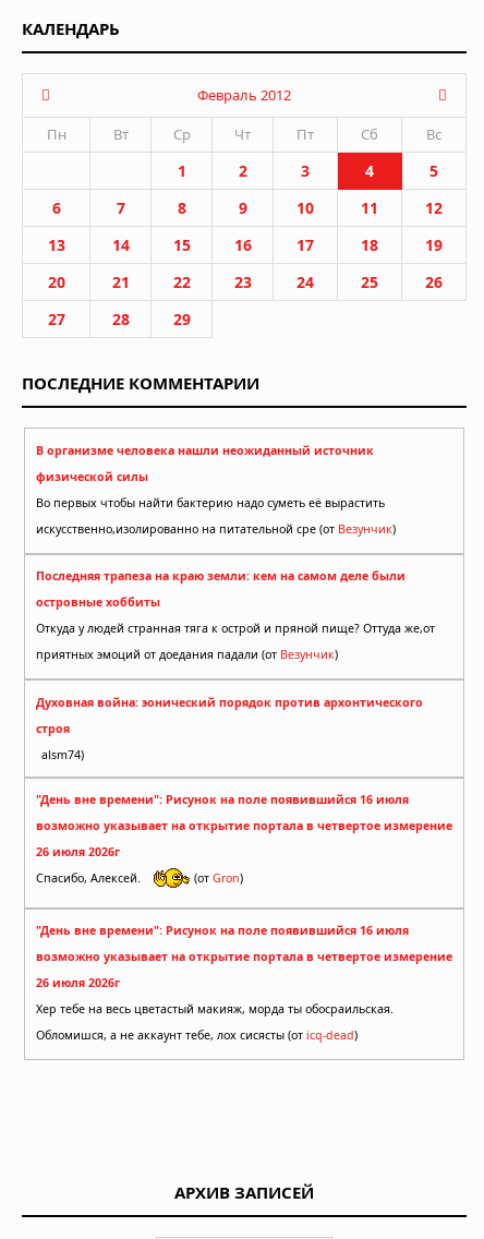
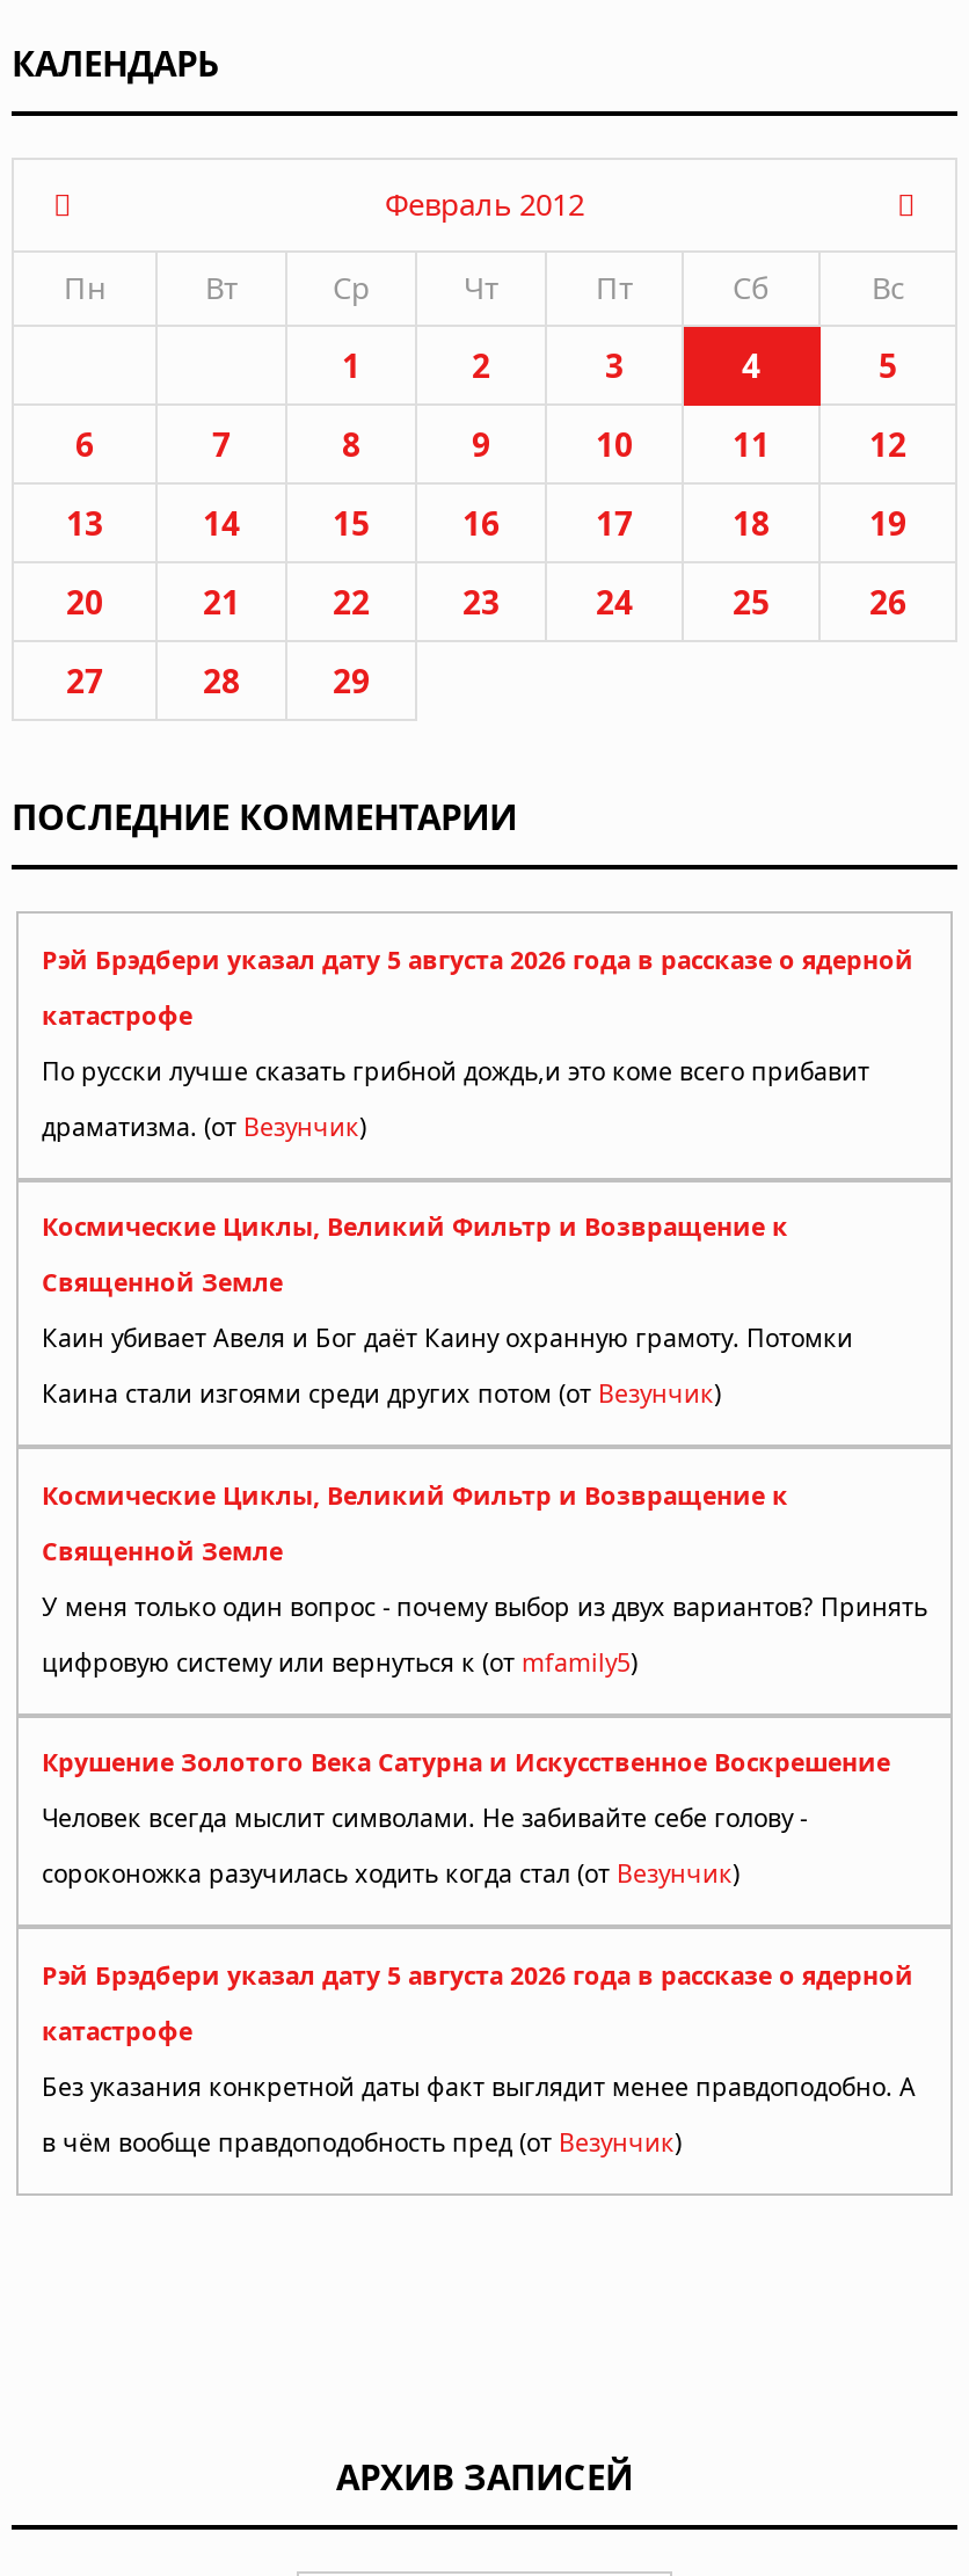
- В организме человека нашли неожиданный источник
- физической силы
- Во первых чтобы найти бактерию надо суметь её вырастить
- искусственно,изолированно на питательной сре (от Везунчик)
- Последняя трапеза на краю земли: кем на самом деле были
- островные хоббиты
- Откуда у людей странная тяга к острой и пряной пище? Оттуда же,от
- приятных эмоций от доедания падали (от Везунчик)
- Духовная война: эонический порядок против архонтического
- строя
- alsm74)
- "День вне времени": Рисунок на поле появившийся 16 июля
- возможно указывает на открытие портала в четвертое измерение
- 26 июля 2026г
- Спасибо, Алексей.
- (от Gron)
- "День вне времени": Рисунок на поле появившийся 16 июля
- возможно указывает на открытие портала в четвертое измерение
- 26 июля 2026г
- Хер тебе на весь цветастый макияж, морда ты обосраильская.
- Обломишся, а не аккаунт тебе, лох сисясты (от icq-dead)
+ Рэй Брэдбери указал дату 5 августа 2026 года в рассказе о ядерной
+ катастрофе
+ По русски лучше сказать грибной дождь,и это коме всего прибавит
+ драматизма. (от Везунчик)
+ Космические Циклы, Великий Фильтр и Возвращение к
+ Священной Земле
+ Каин убивает Авеля и Бог даёт Каину охранную грамоту. Потомки
+ Каина стали изгоями среди других потом (от Везунчик)
+ Космические Циклы, Великий Фильтр и Возвращение к
+ Священной Земле
+ У меня только один вопрос - почему выбор из двух вариантов? Принять
+ цифровую систему или вернуться к (от mfamily5)
+ Крушение Золотого Века Сатурна и Искусственное Воскрешение
+ Человек всегда мыслит символами. Не забивайте себе голову -
+ сороконожка разучилась ходить когда стал (от Везунчик)
+ Рэй Брэдбери указал дату 5 августа 2026 года в рассказе о ядерной
+ катастрофе
+ Без указания конкретной даты факт выглядит менее правдоподобно. А
+ в чём вообще правдоподобность пред (от Везунчик)
